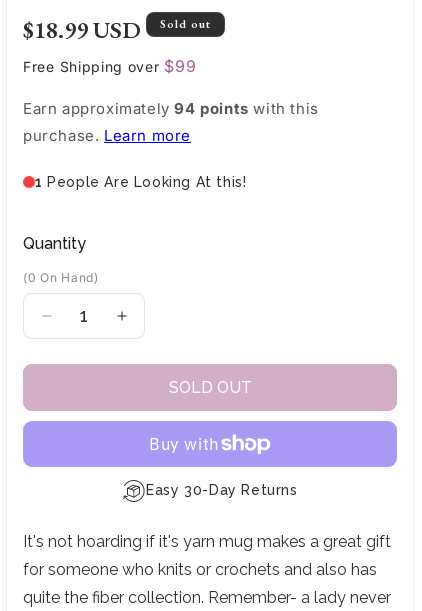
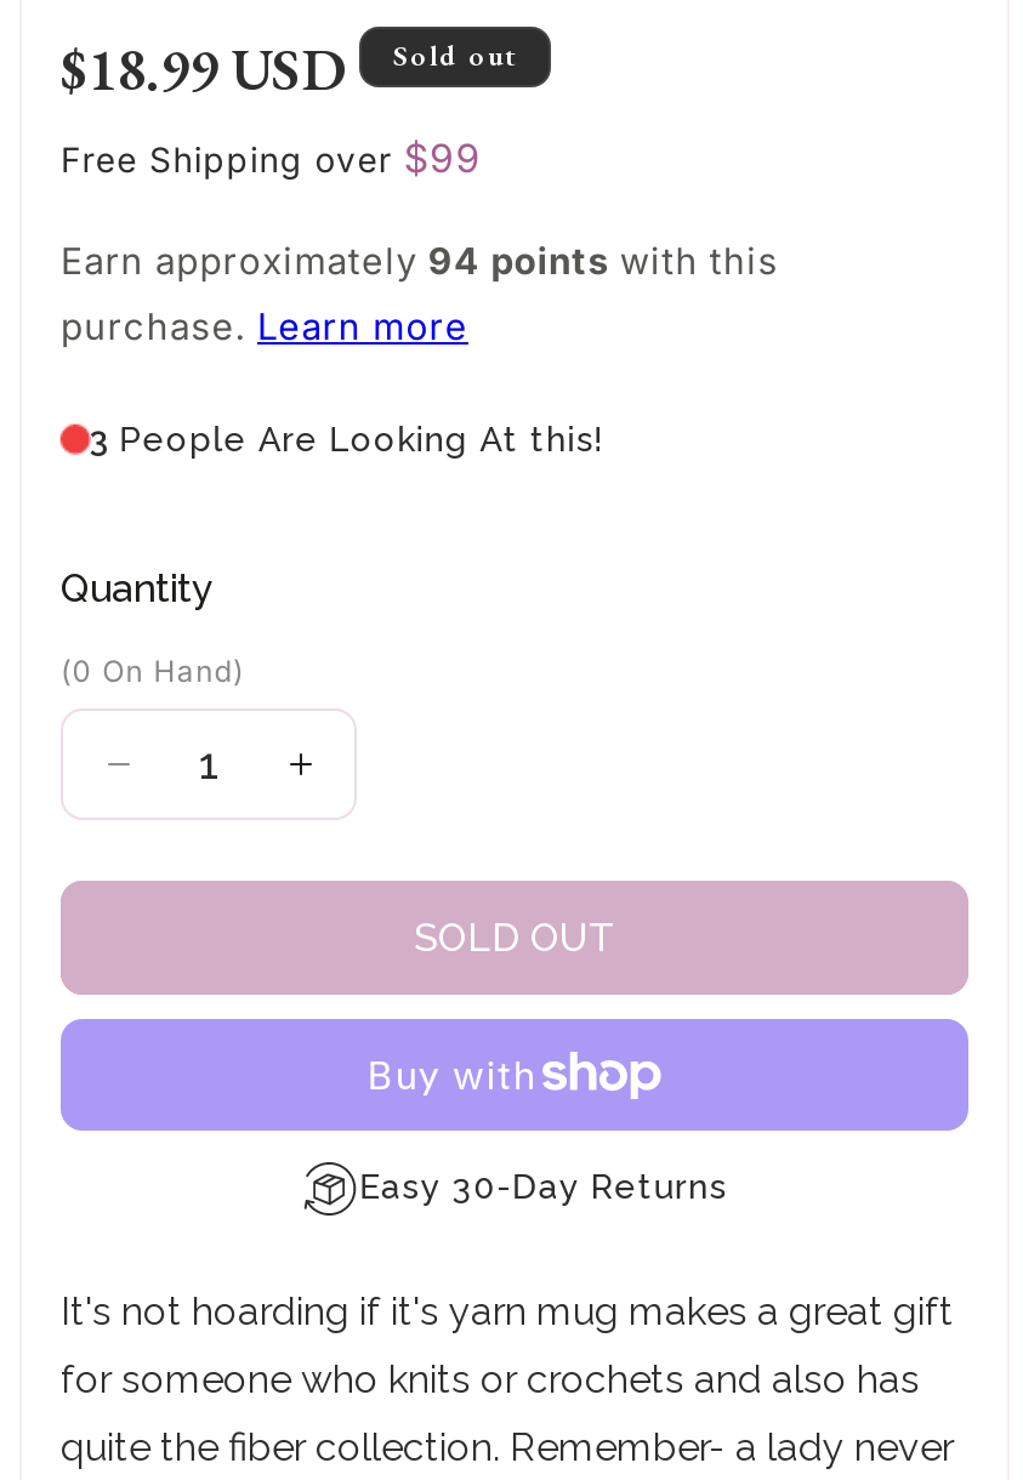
- 1 People Are Looking At this!
+ 3 People Are Looking At this!
